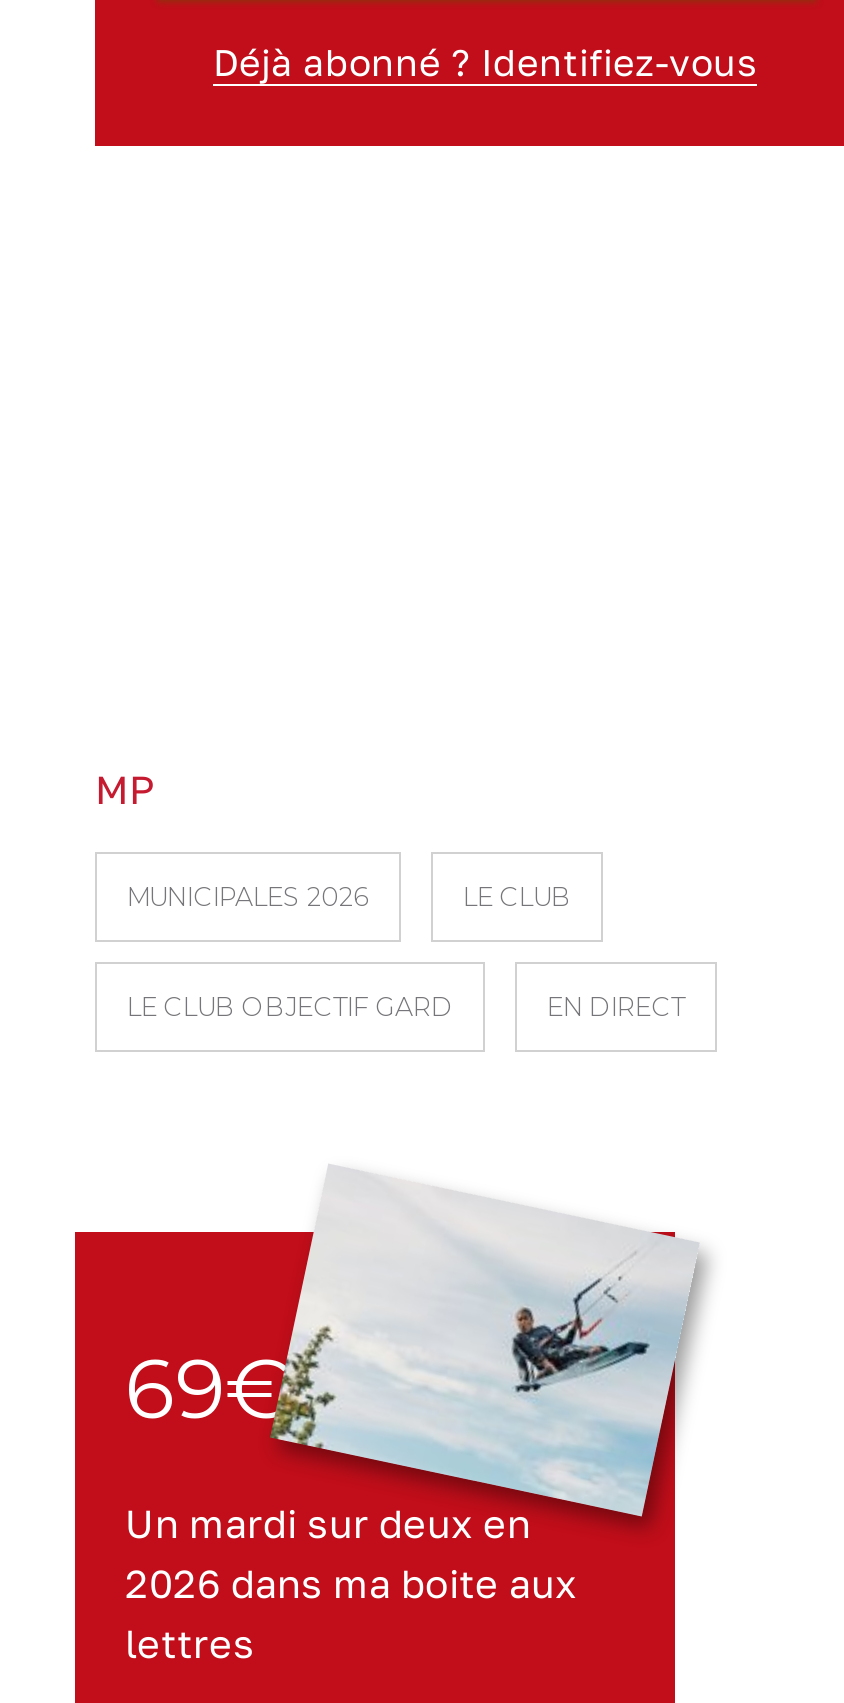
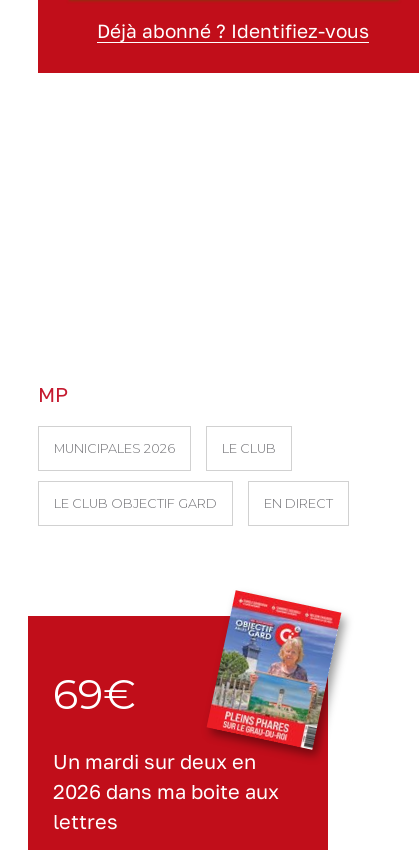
- [image]
+ [image]
